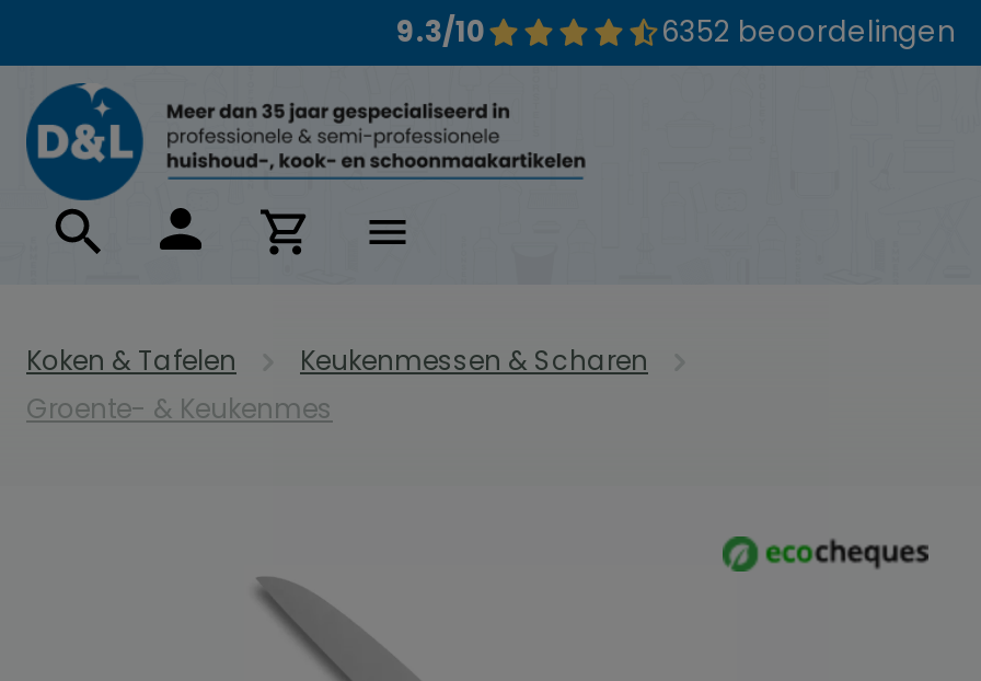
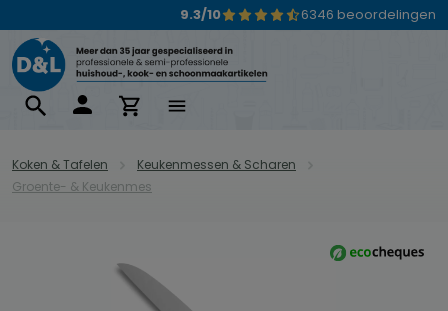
- 6352 beoordelingen
+ 6346 beoordelingen
